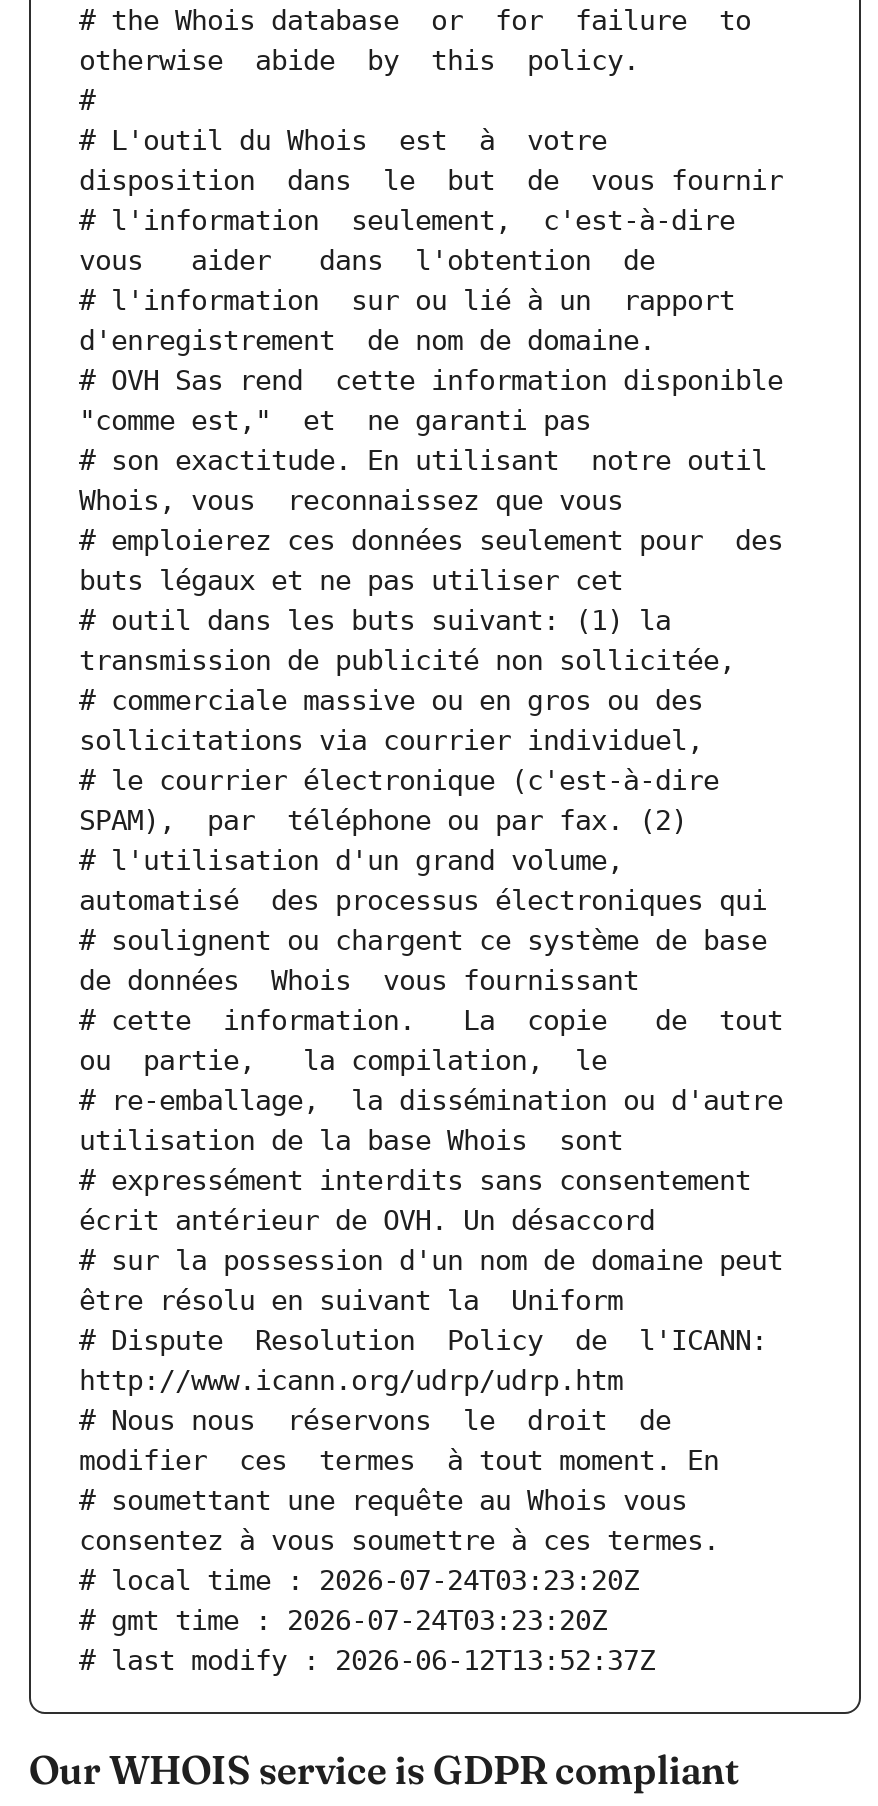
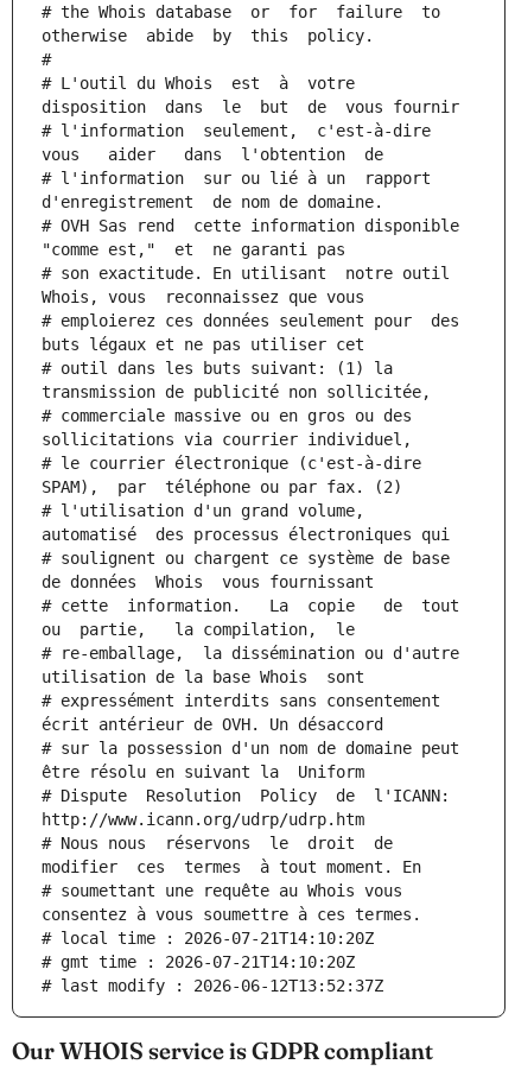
- # local time : 2026-07-24T03:23:20Z
+ # local time : 2026-07-21T14:10:20Z

- # gmt time : 2026-07-24T03:23:20Z
+ # gmt time : 2026-07-21T14:10:20Z
